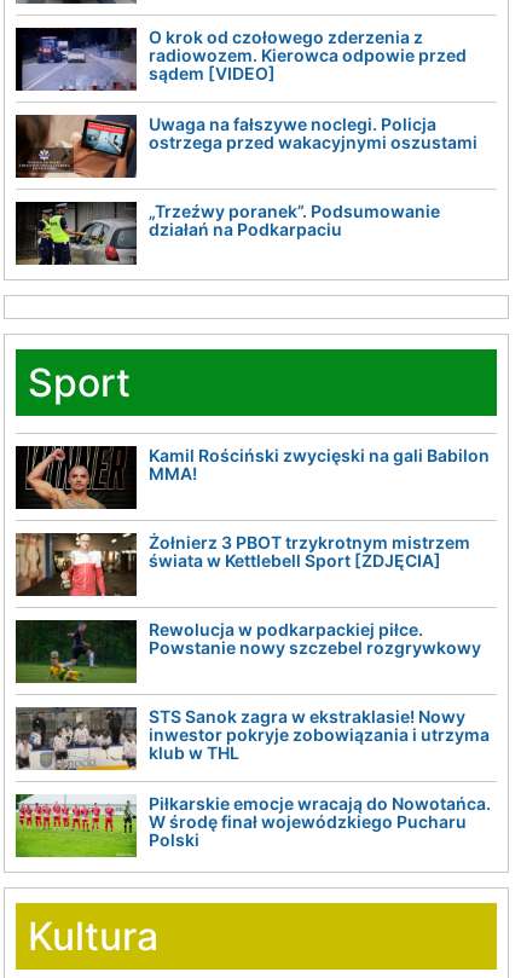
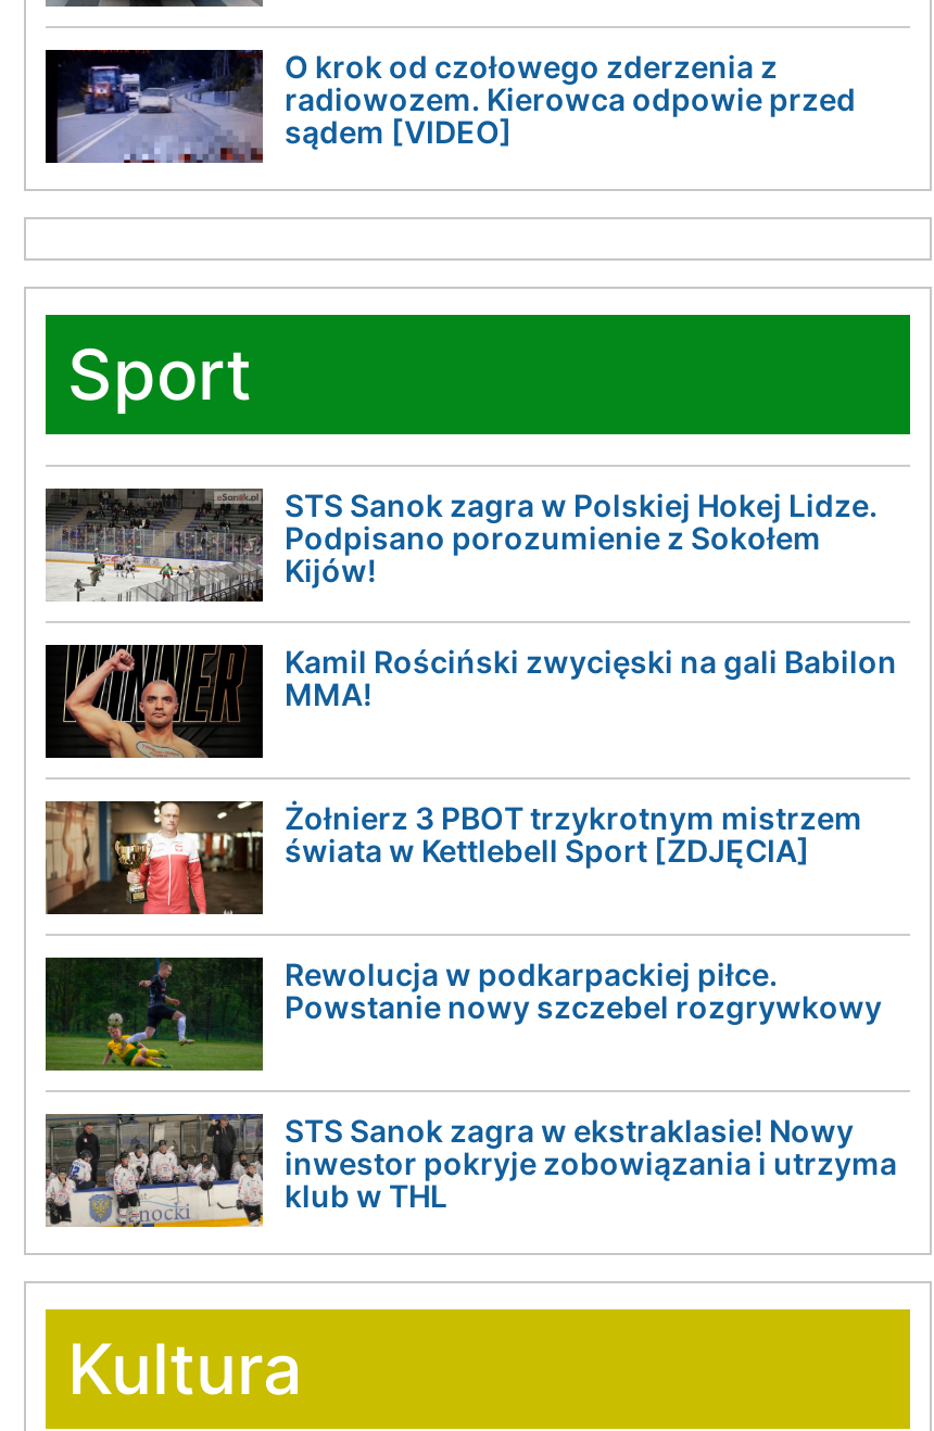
- [image]
- Uwaga na fałszywe noclegi. Policja
- ostrzega przed wakacyjnymi oszustami
- „Trzeźwy poranek”. Podsumowanie
- działań na Podkarpaciu

- [image]

+ [image]
+ STS Sanok zagra w Polskiej Hokej Lidze.
+ Podpisano porozumienie z Sokołem
+ Kijów!

- [image]
- Piłkarskie emocje wracają do Nowotańca.
- W środę finał wojewódzkiego Pucharu
- Polski
